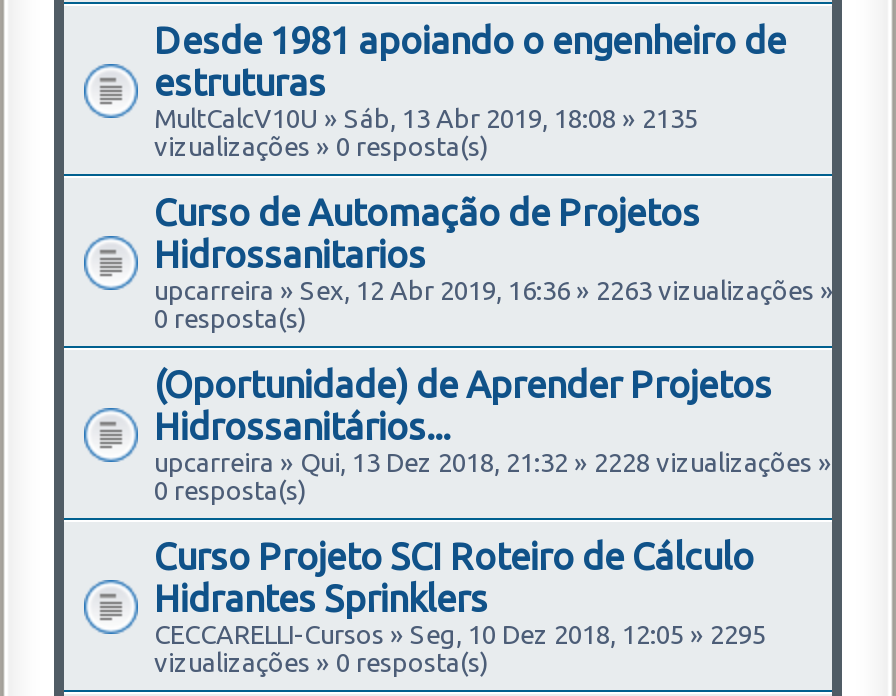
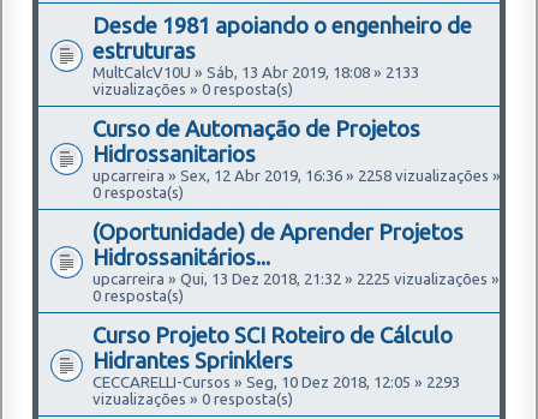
- MultCalcV10U » Sáb, 13 Abr 2019, 18:08 » 2135
+ MultCalcV10U » Sáb, 13 Abr 2019, 18:08 » 2133

- upcarreira » Sex, 12 Abr 2019, 16:36 » 2263 vizualizações »
+ upcarreira » Sex, 12 Abr 2019, 16:36 » 2258 vizualizações »

- upcarreira » Qui, 13 Dez 2018, 21:32 » 2228 vizualizações »
+ upcarreira » Qui, 13 Dez 2018, 21:32 » 2225 vizualizações »

- CECCARELLI-Cursos » Seg, 10 Dez 2018, 12:05 » 2295
+ CECCARELLI-Cursos » Seg, 10 Dez 2018, 12:05 » 2293
